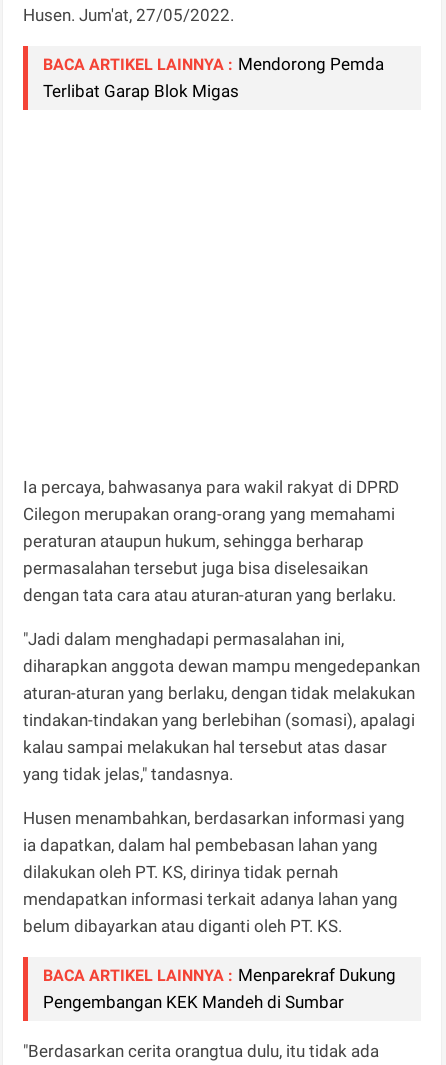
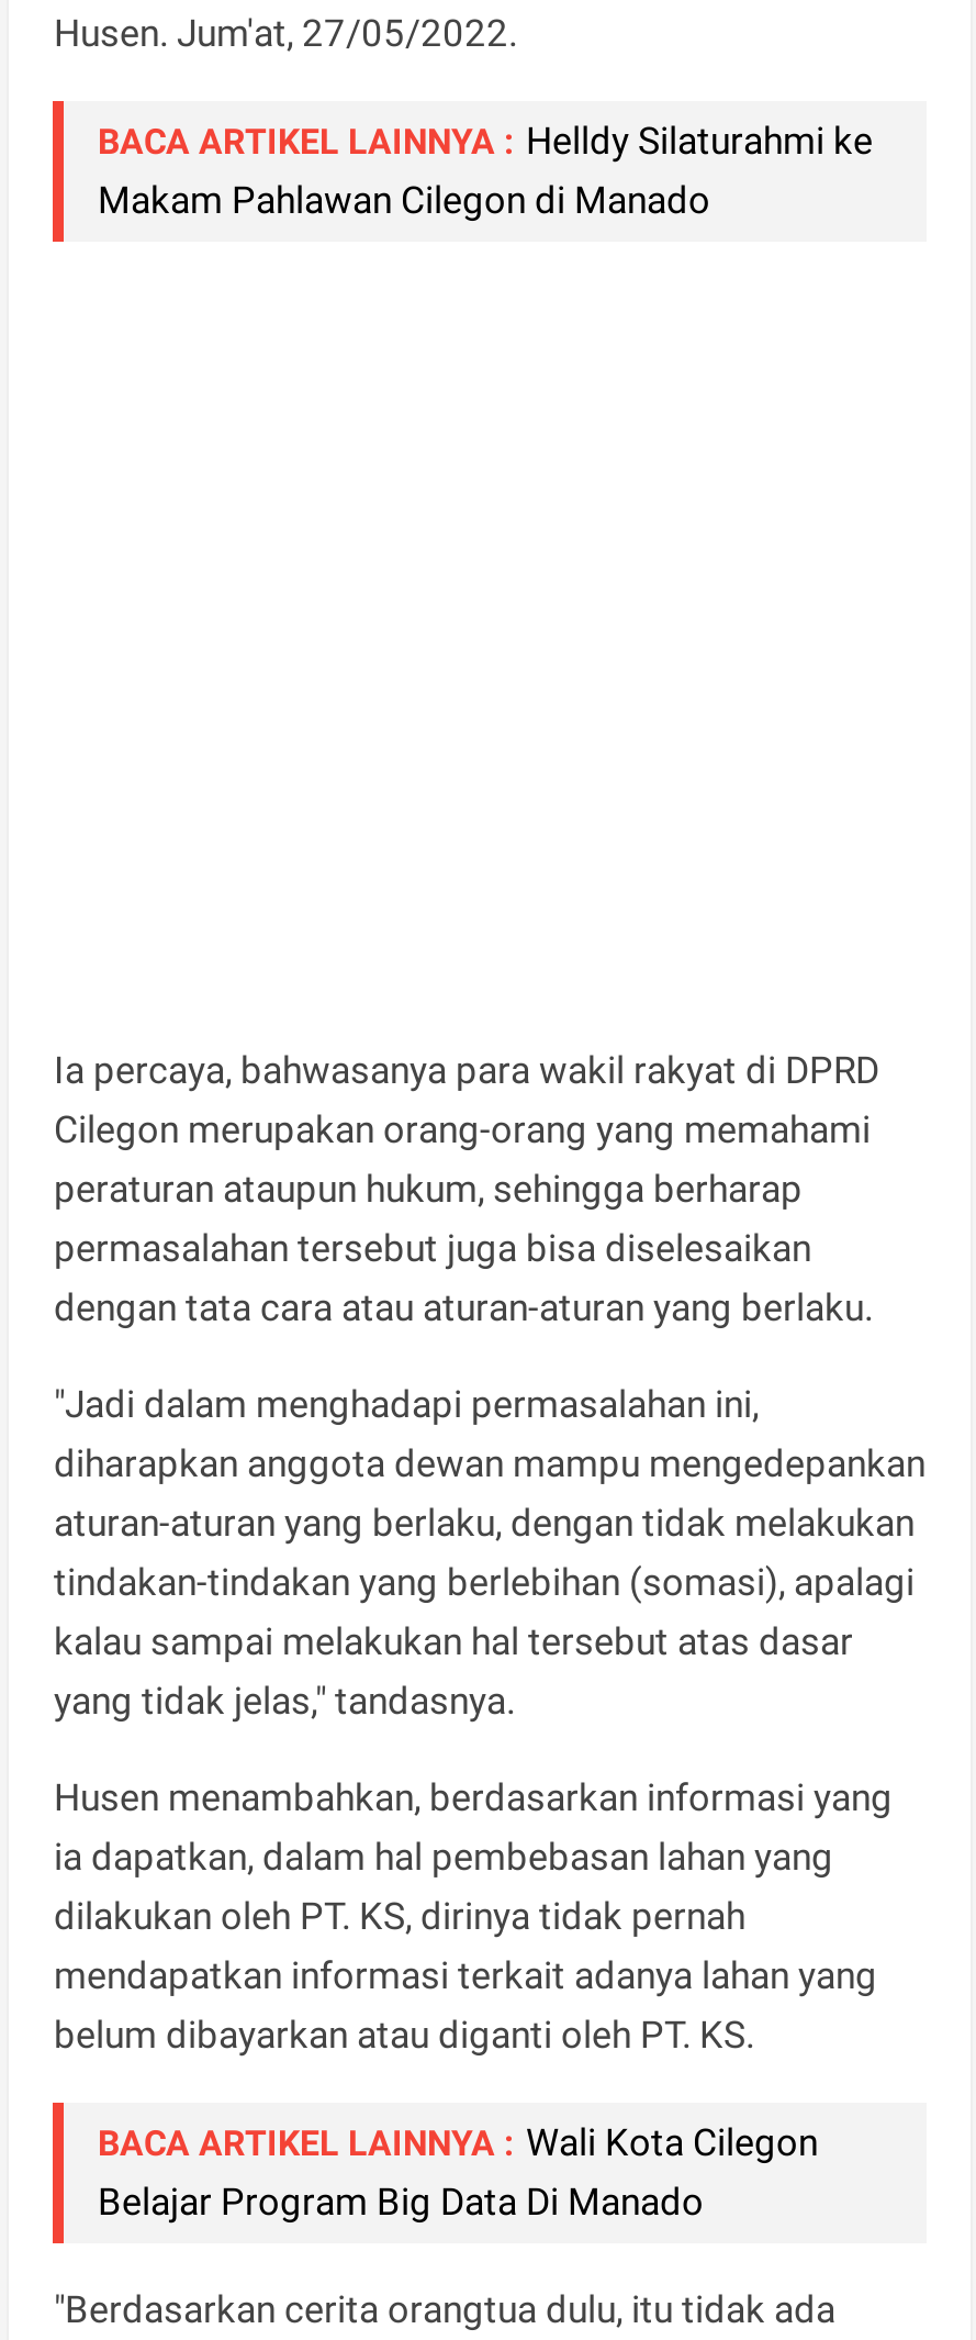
- BACA ARTIKEL LAINNYA : Mendorong Pemda
- Terlibat Garap Blok Migas
+ BACA ARTIKEL LAINNYA : Helldy Silaturahmi ke
+ Makam Pahlawan Cilegon di Manado

- BACA ARTIKEL LAINNYA : Menparekraf Dukung
- Pengembangan KEK Mandeh di Sumbar
+ BACA ARTIKEL LAINNYA : Wali Kota Cilegon
+ Belajar Program Big Data Di Manado
